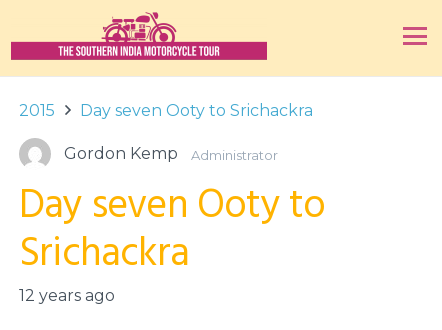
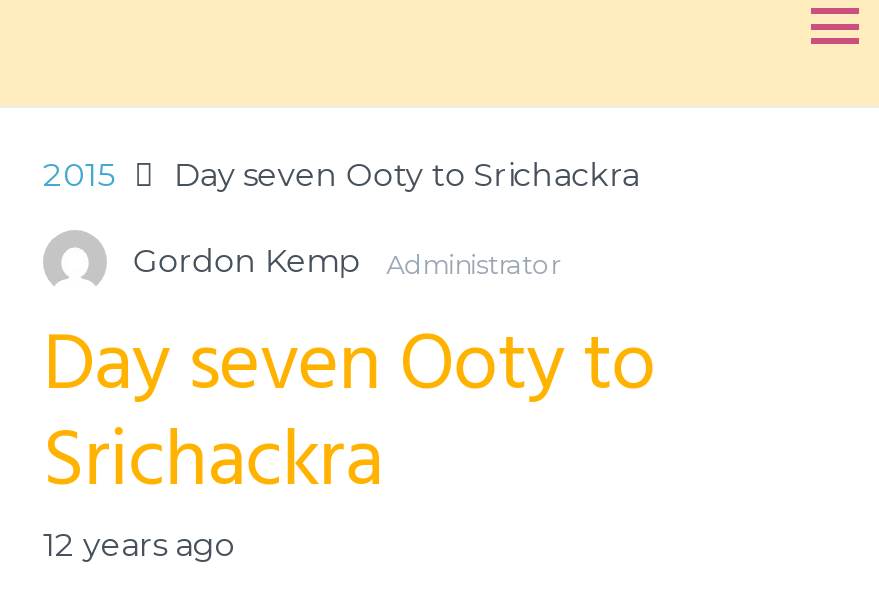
- [image]
